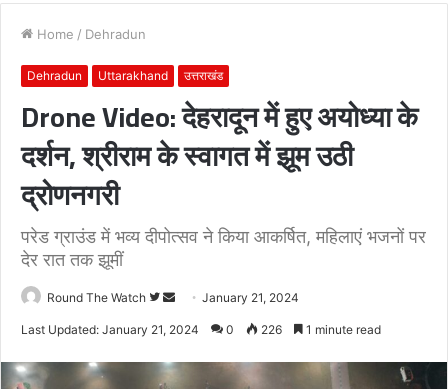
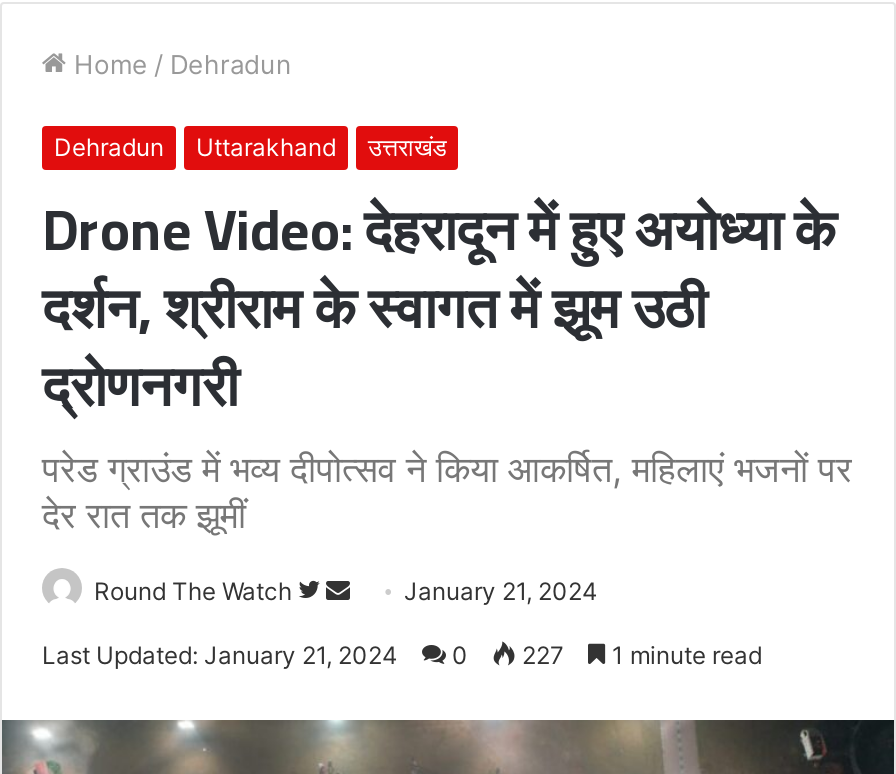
- Last Updated: January 21, 2024 0 226 1 minute read
+ Last Updated: January 21, 2024 0 227 1 minute read
